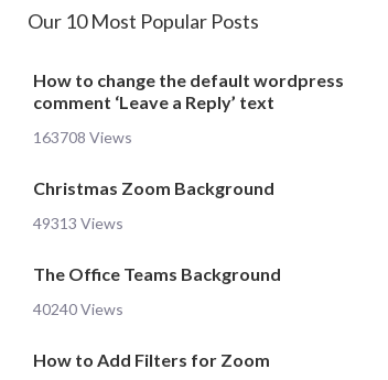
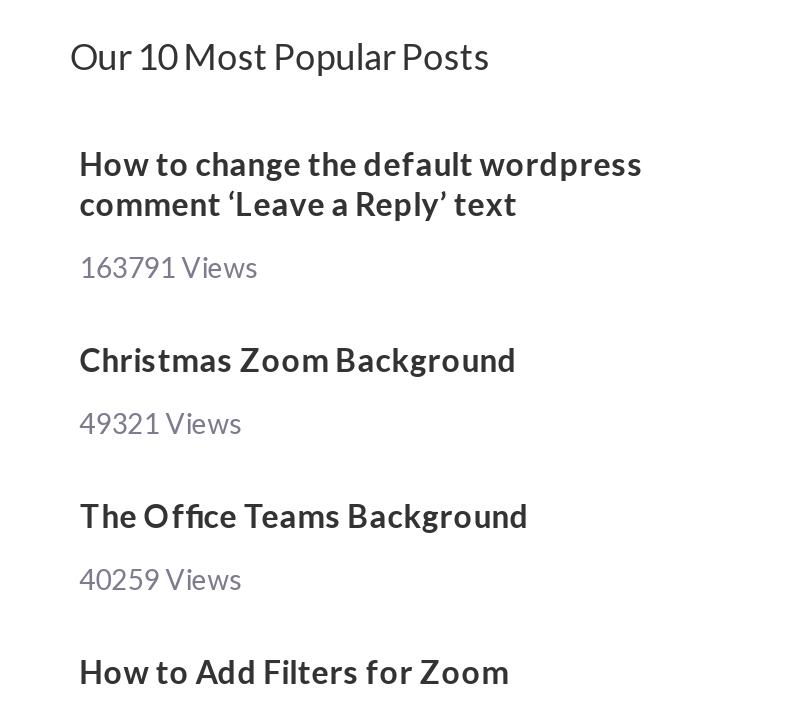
- 163708 Views
+ 163791 Views

- 49313 Views
+ 49321 Views

- 40240 Views
+ 40259 Views
